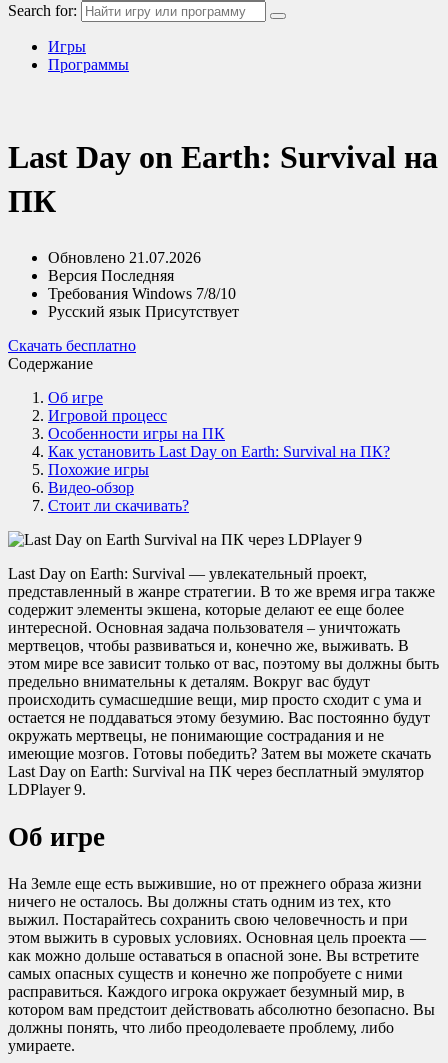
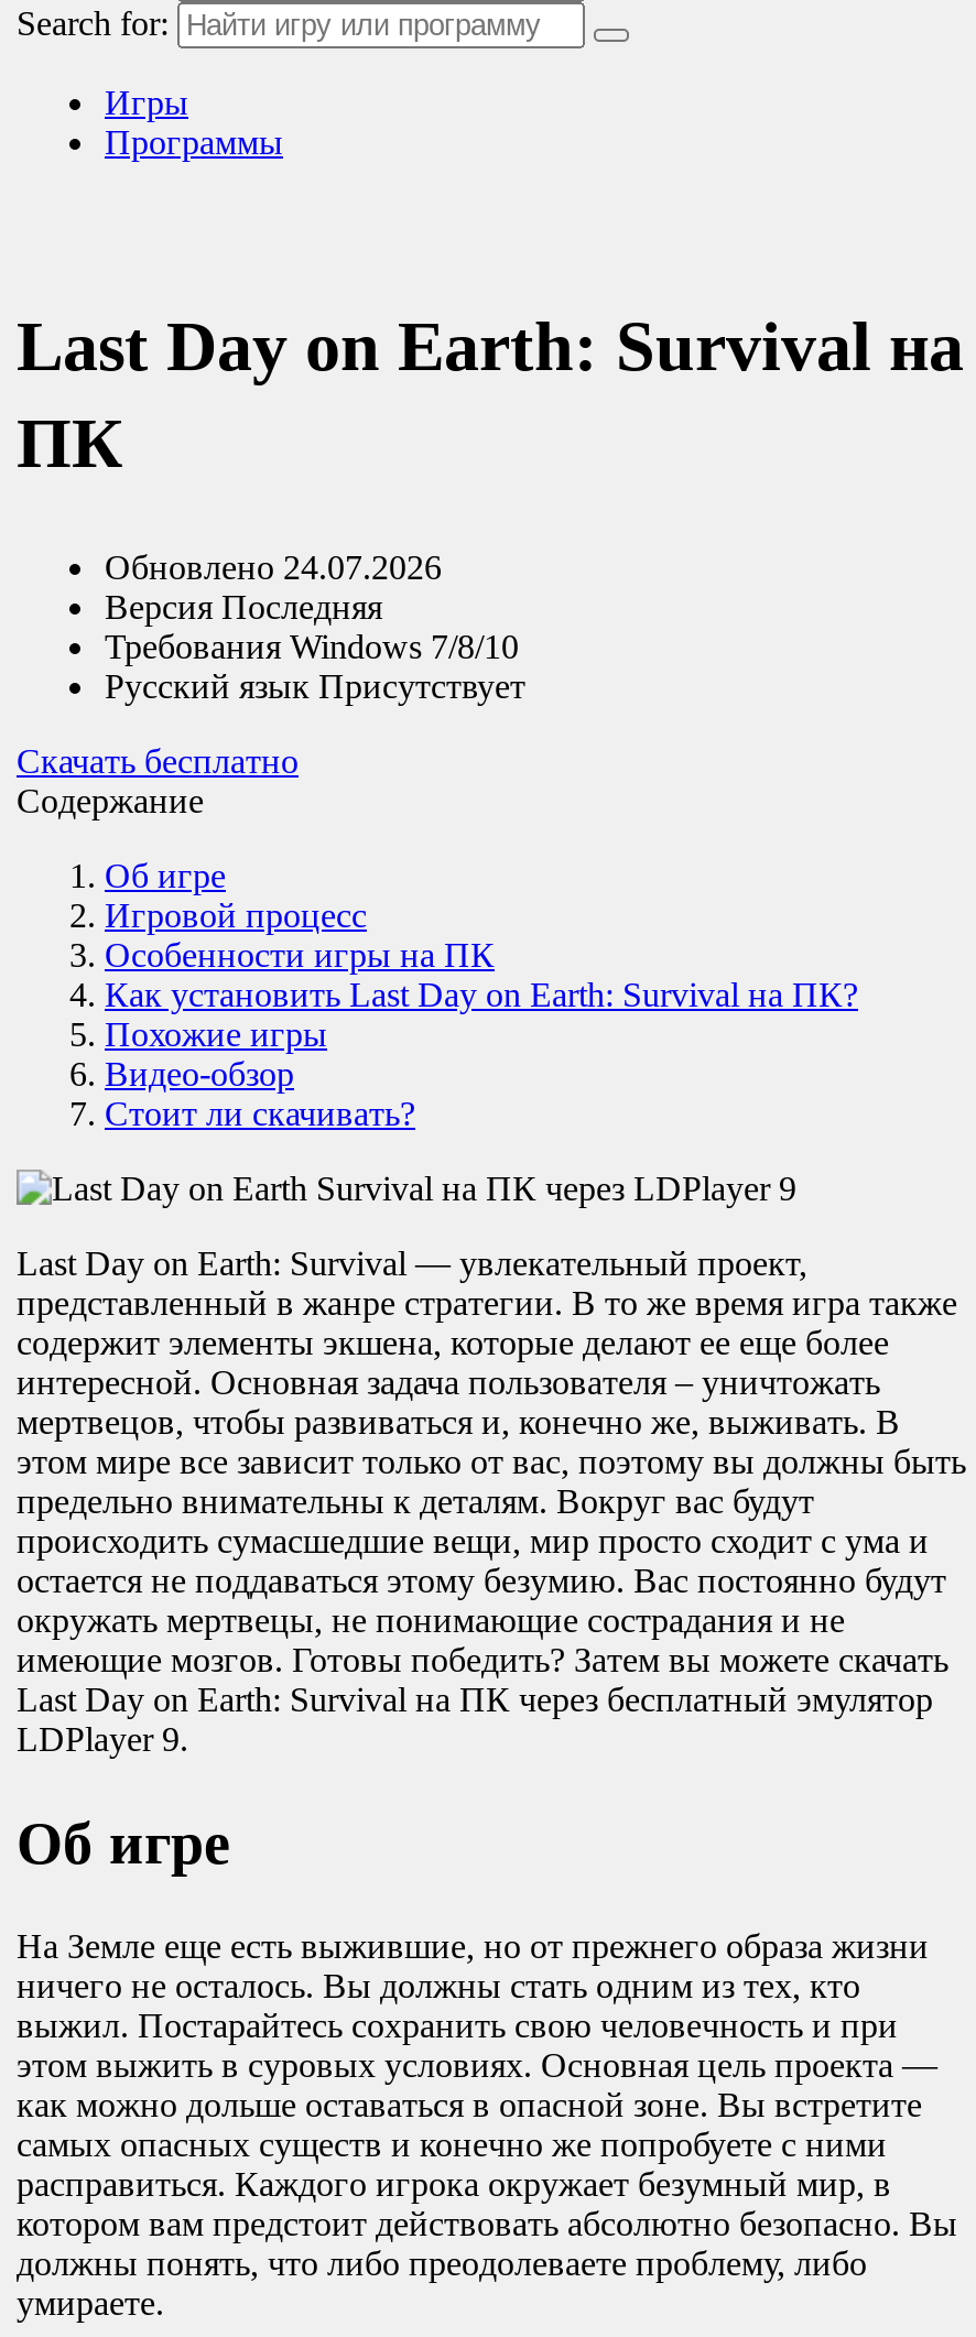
- Обновлено 21.07.2026
+ Обновлено 24.07.2026
